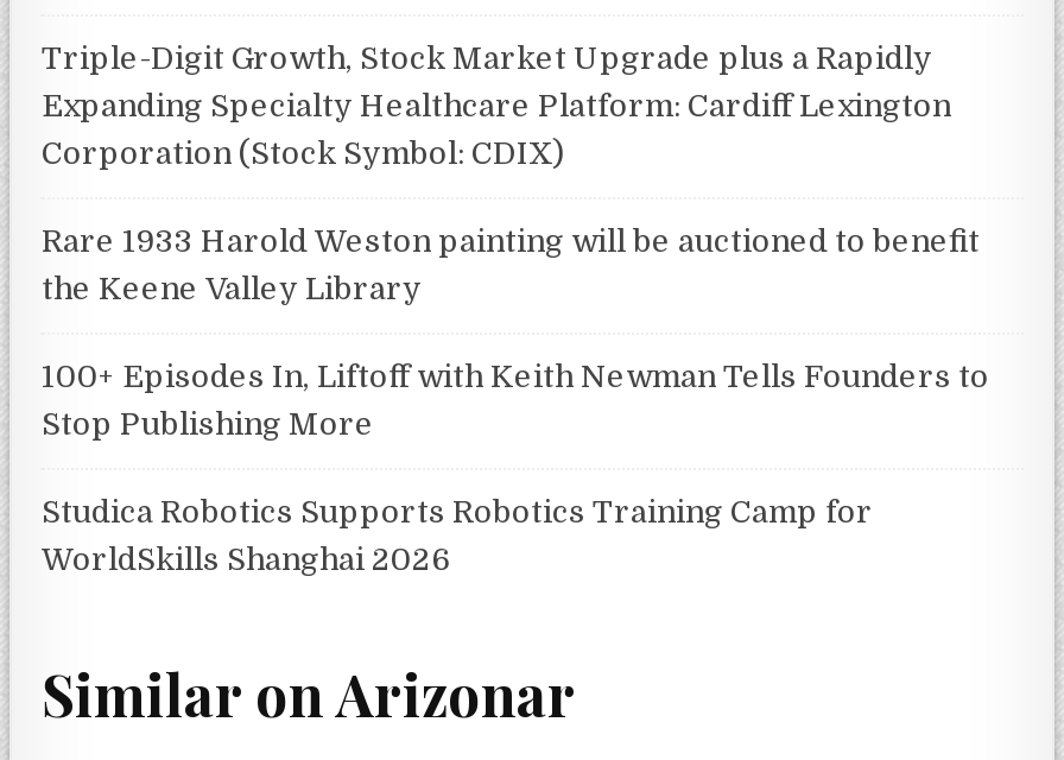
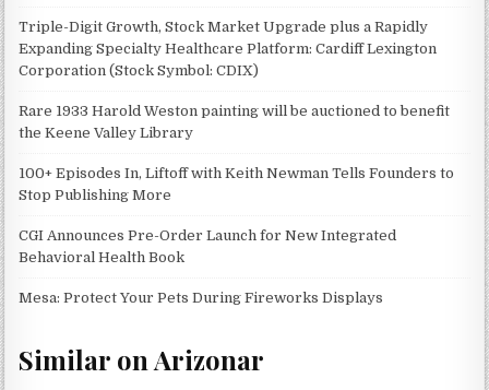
- Studica Robotics Supports Robotics Training Camp for
- WorldSkills Shanghai 2026
+ CGI Announces Pre-Order Launch for New Integrated
+ Behavioral Health Book
+ Mesa: Protect Your Pets During Fireworks Displays
